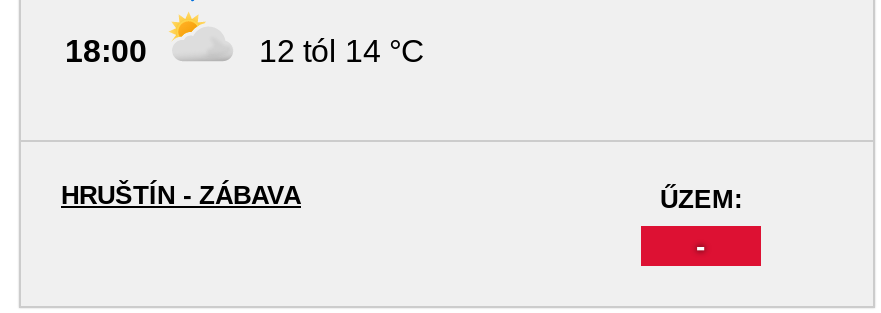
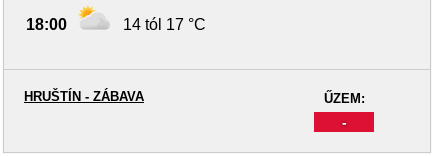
- 12 tól 14 °C
+ 14 tól 17 °C
